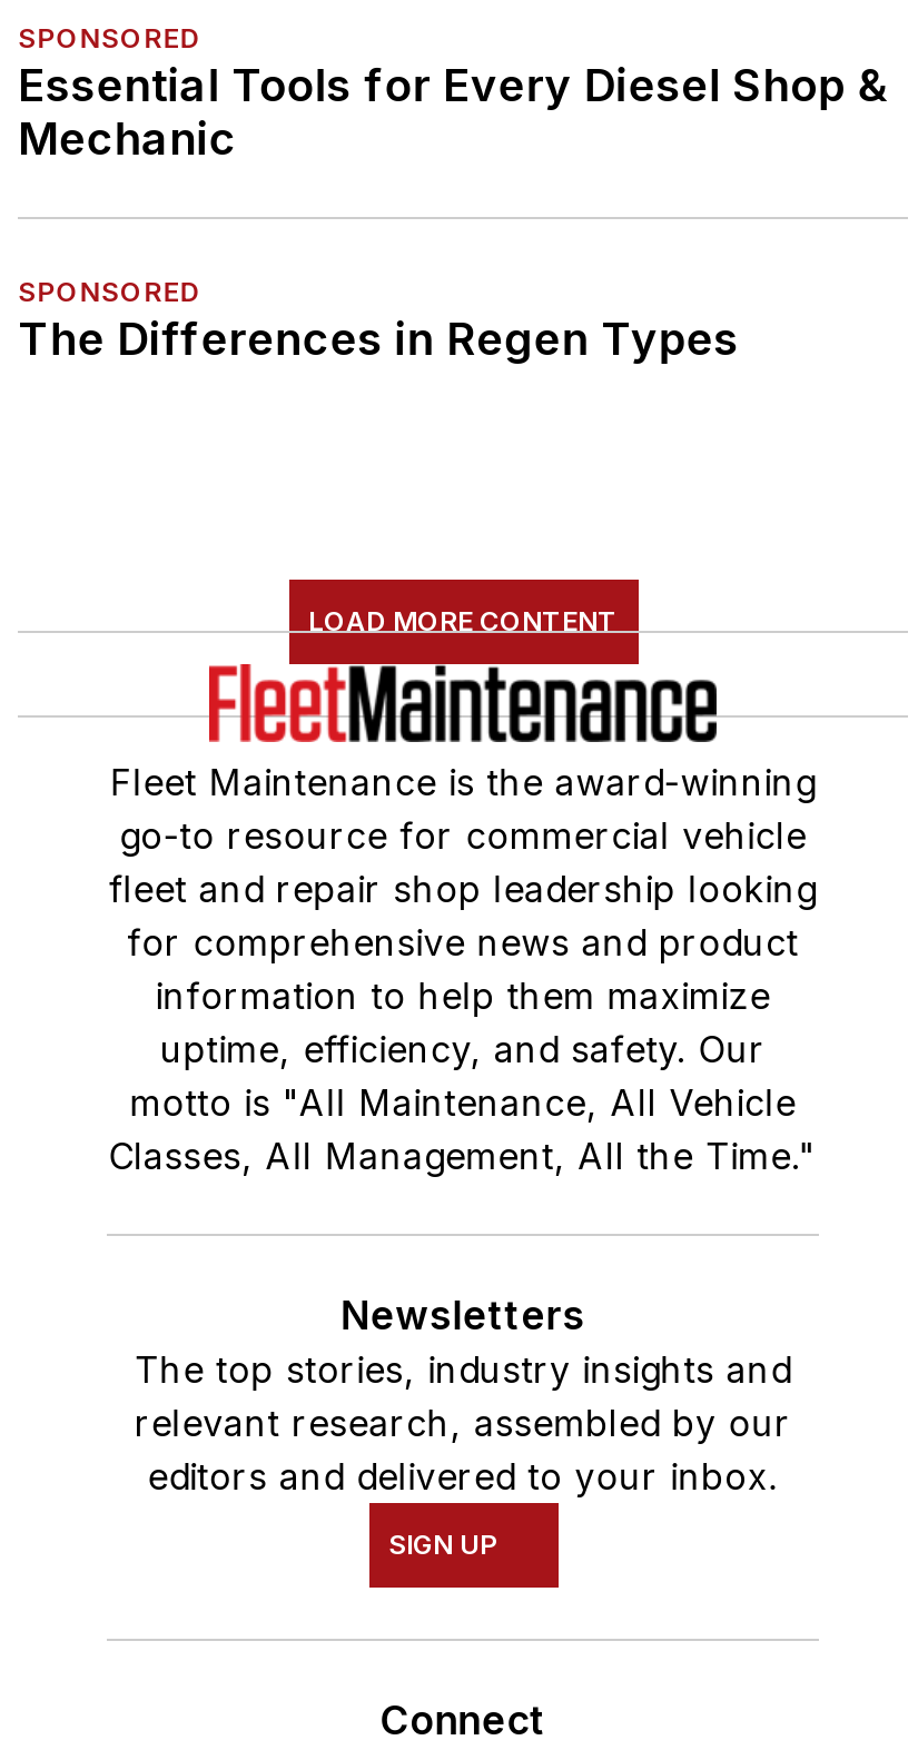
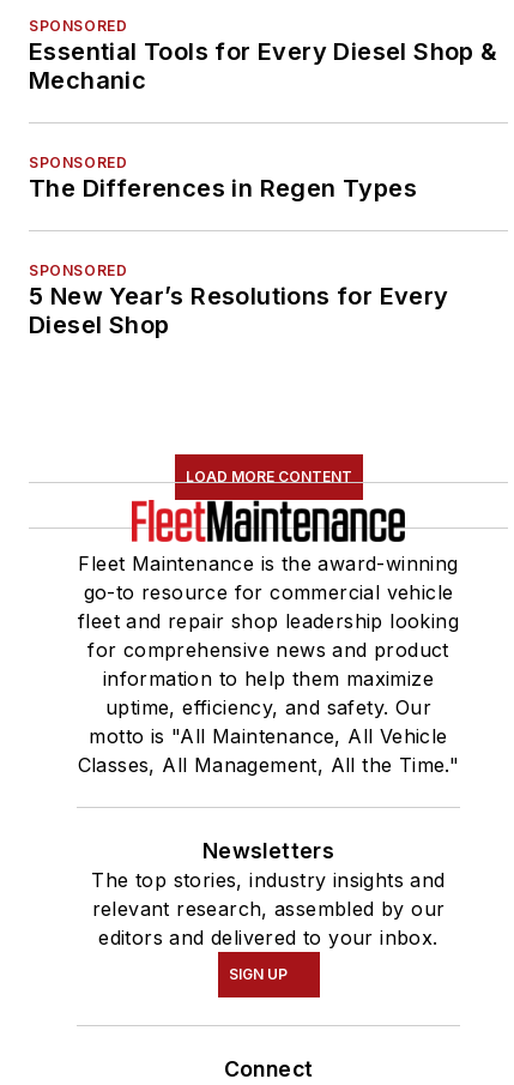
+ SPONSORED
+ 5 New Year’s Resolutions for Every
+ Diesel Shop
